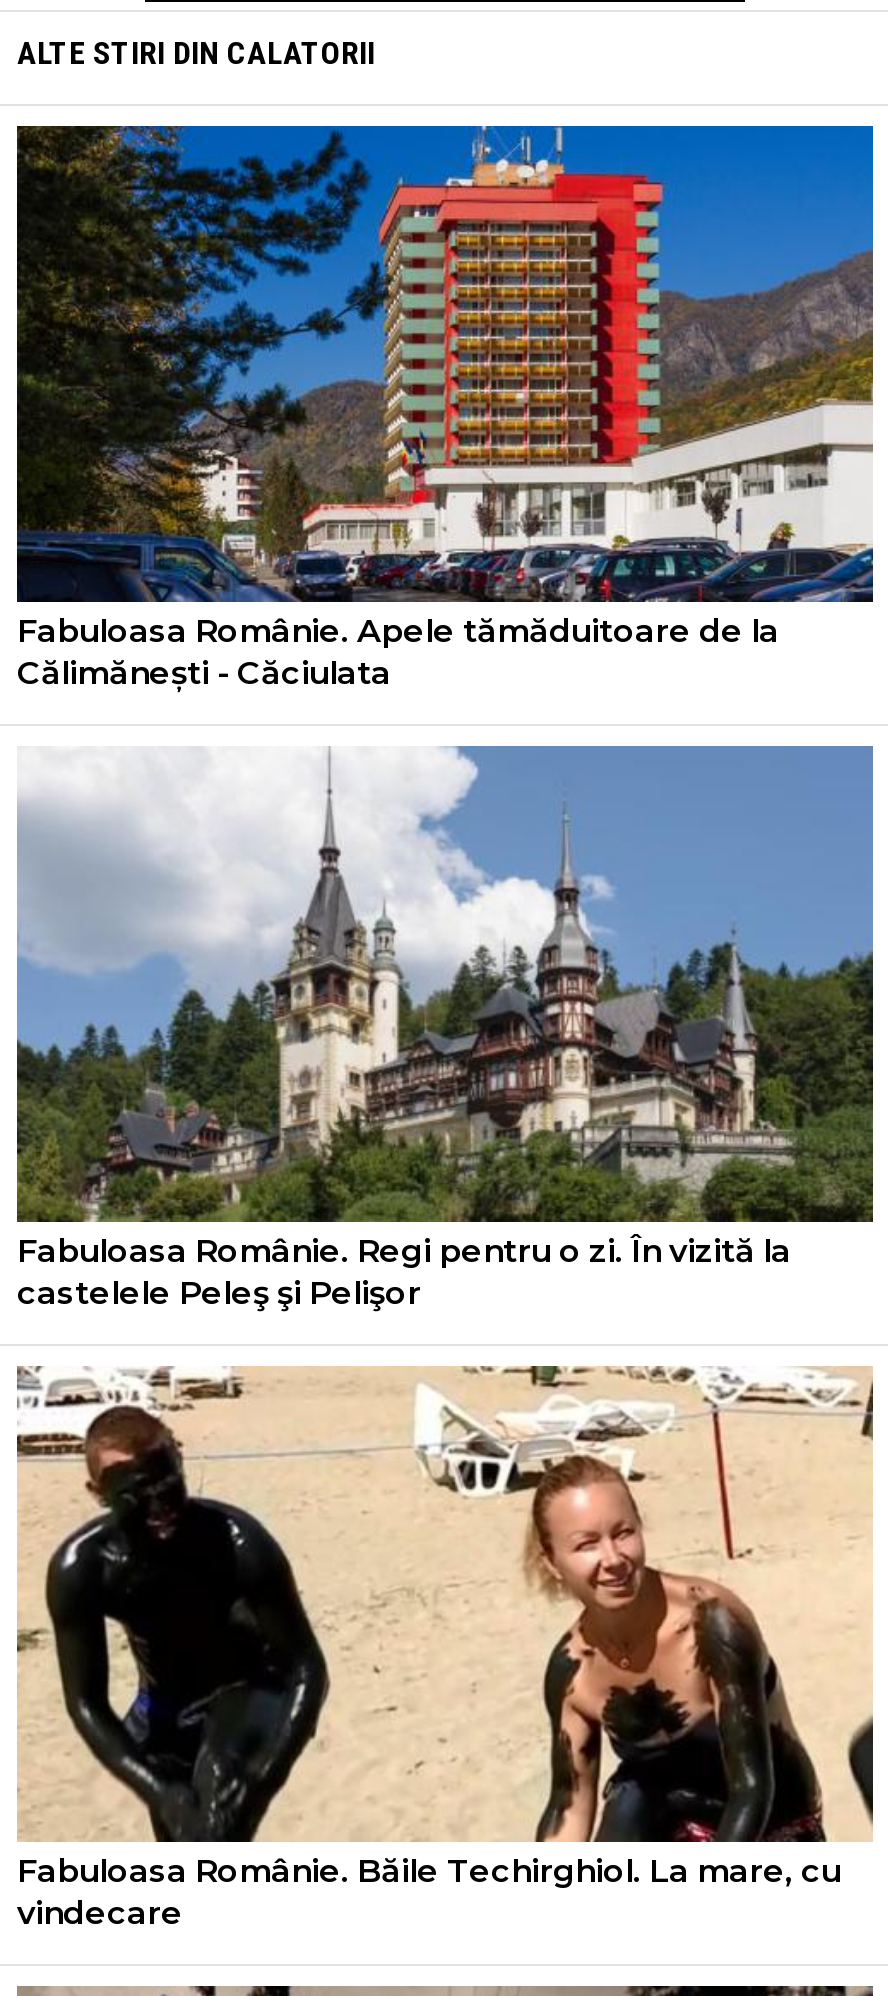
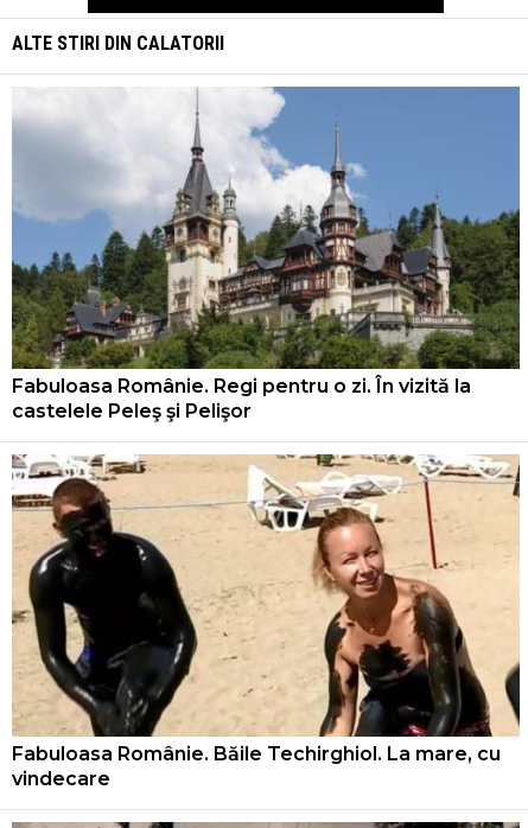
- [image]
- Fabuloasa Românie. Apele tămăduitoare de la
- Călimănești - Căciulata
